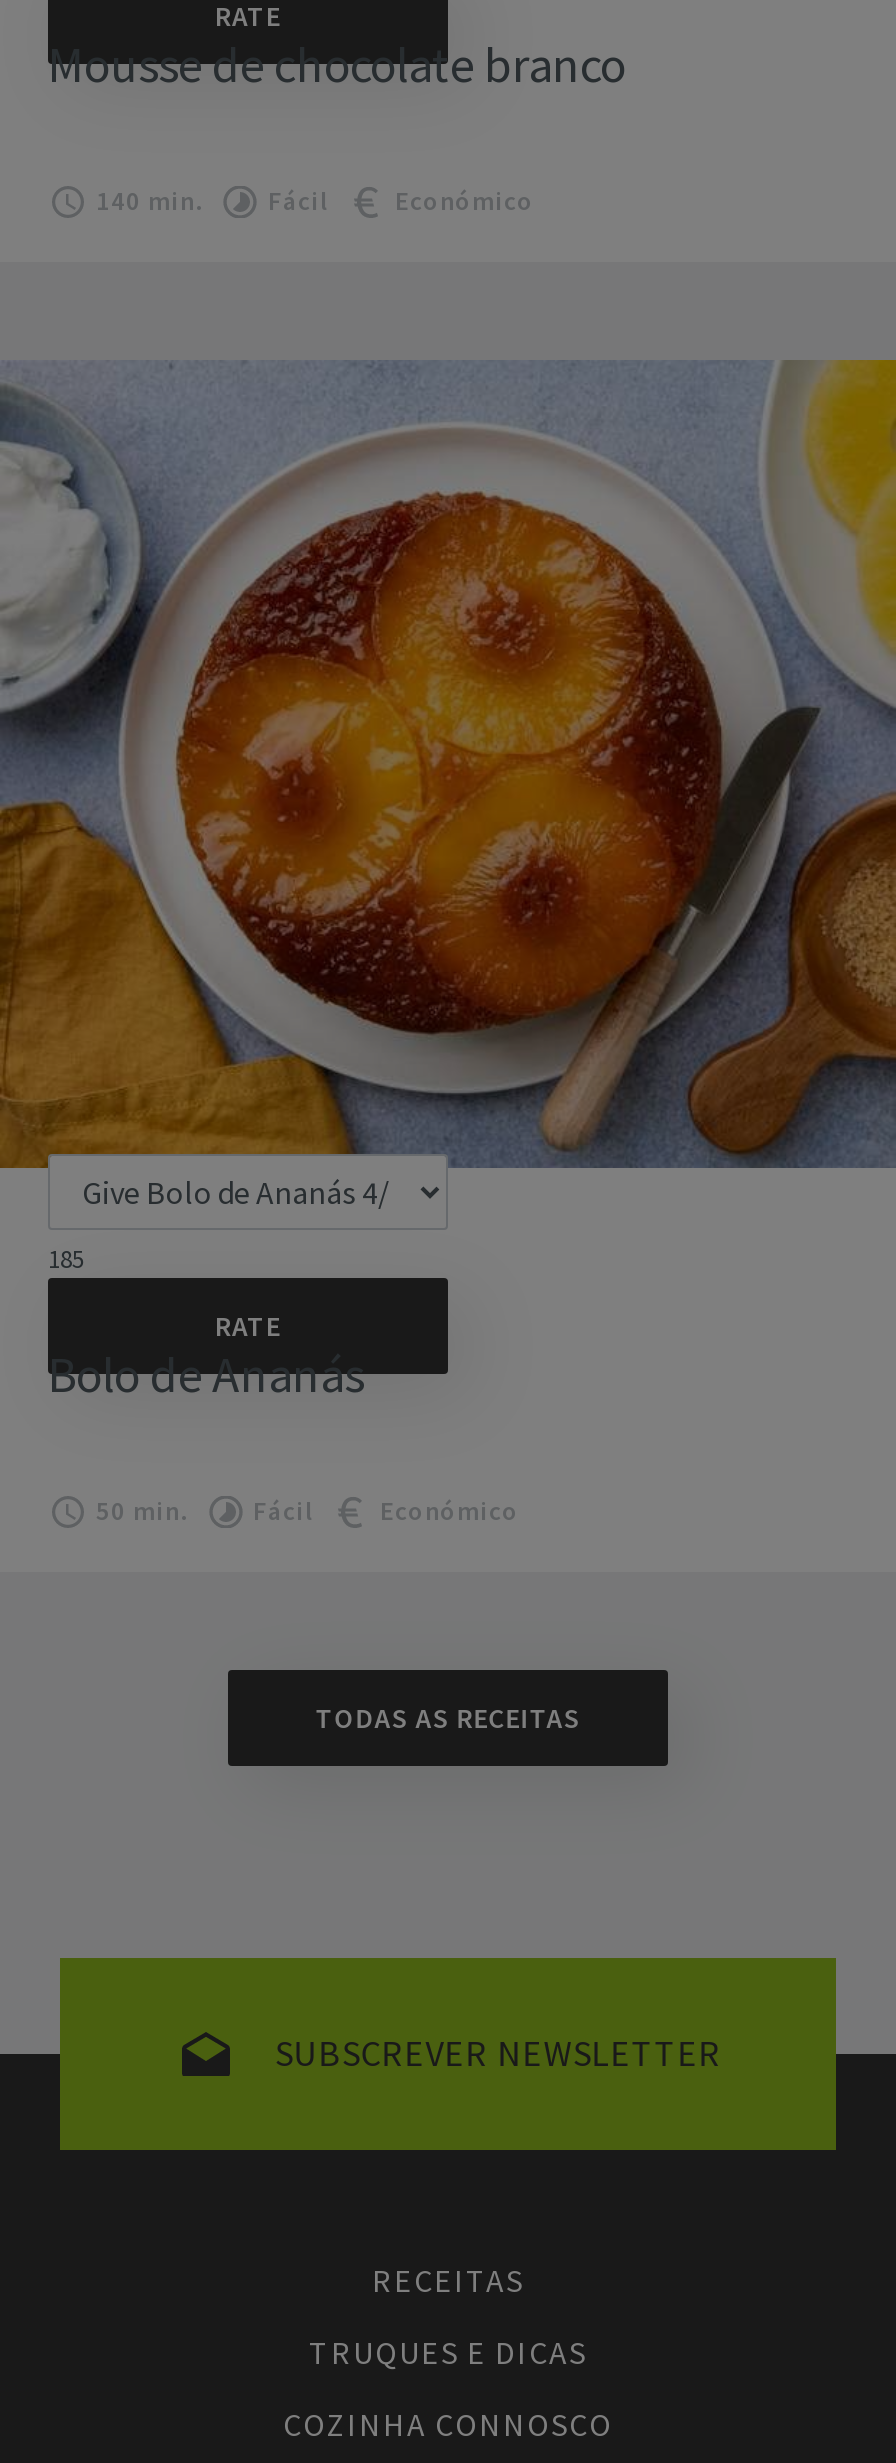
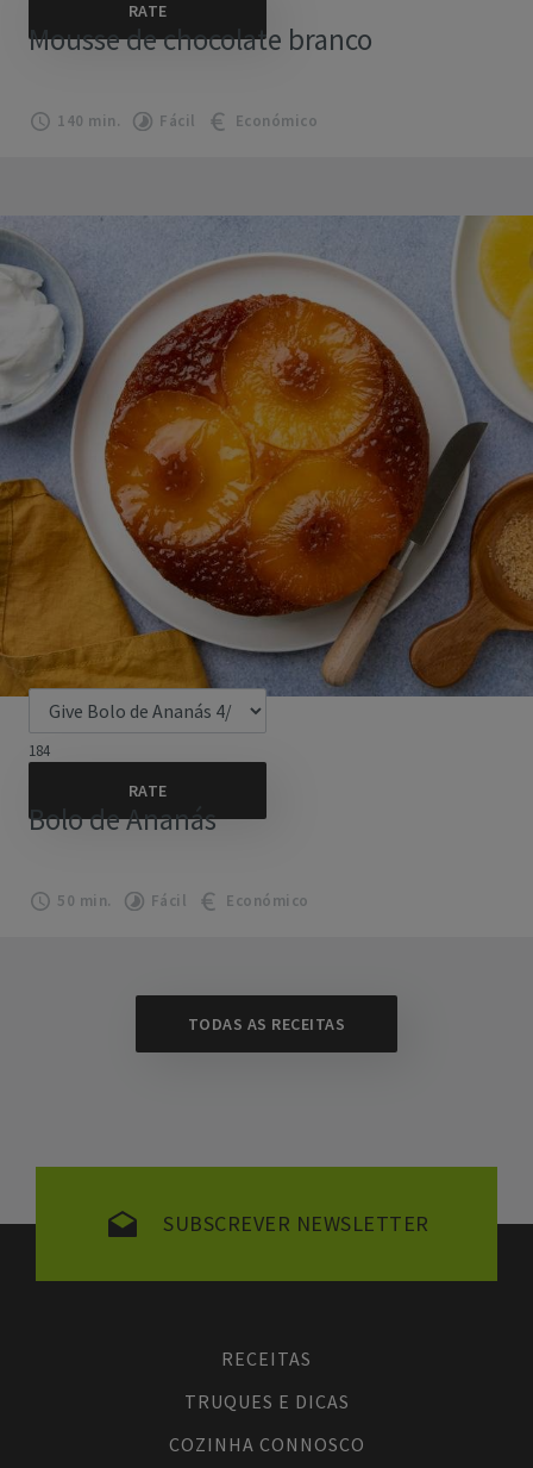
- 185
+ 184
